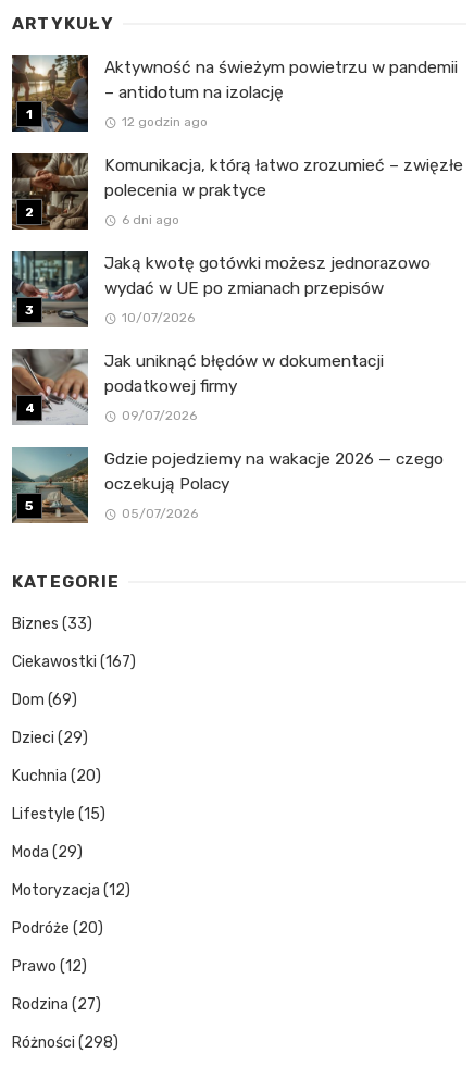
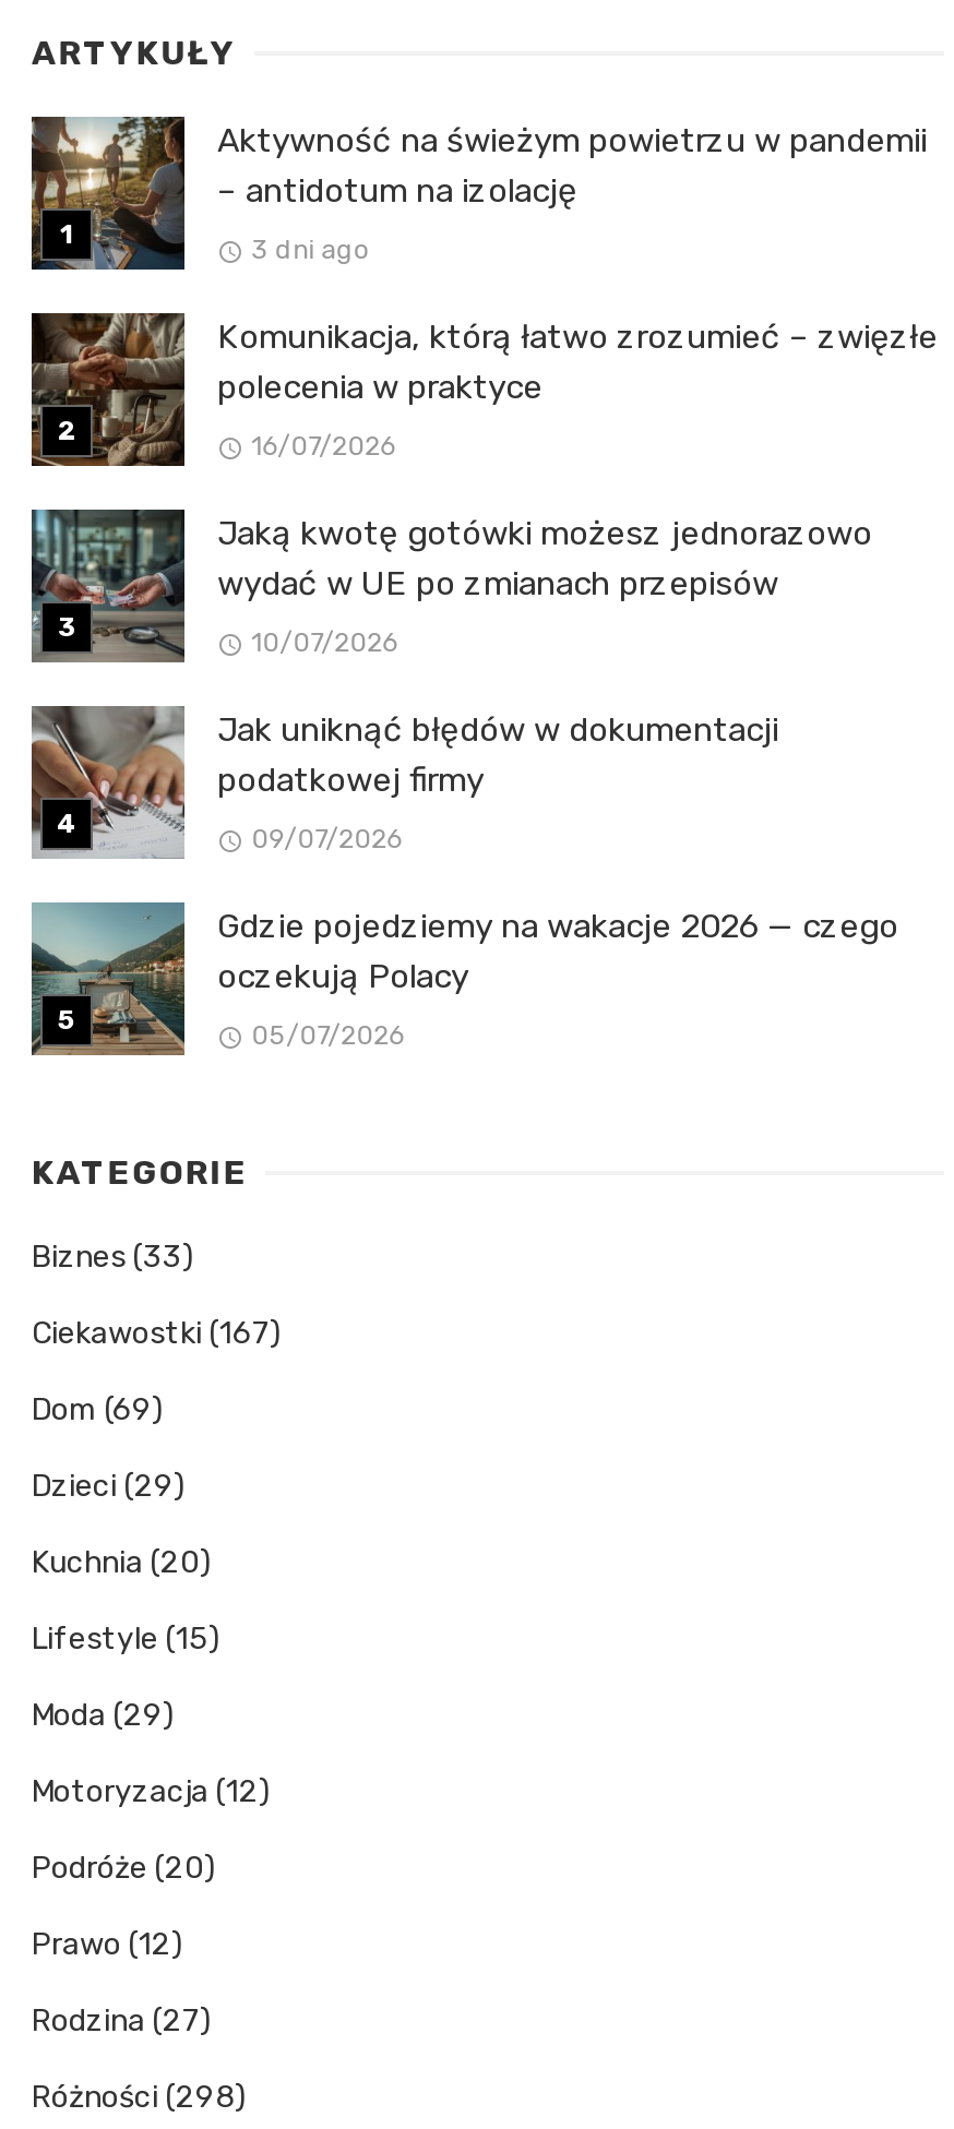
- 12 godzin ago
+ 3 dni ago

- 6 dni ago
+ 16/07/2026
